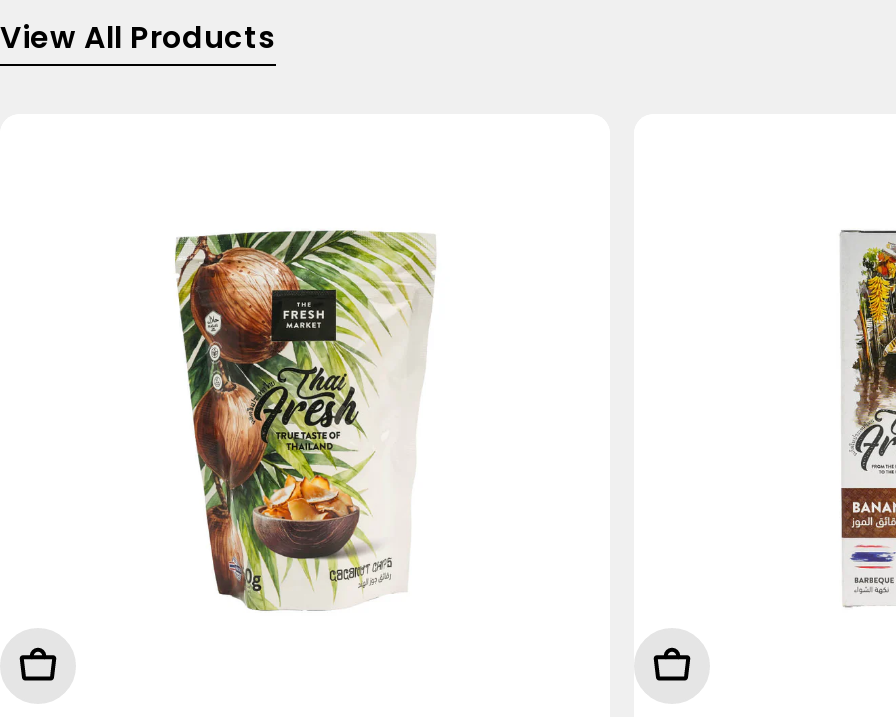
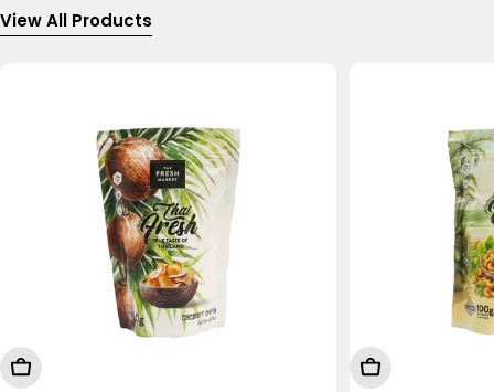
- [image]
+ [image]
